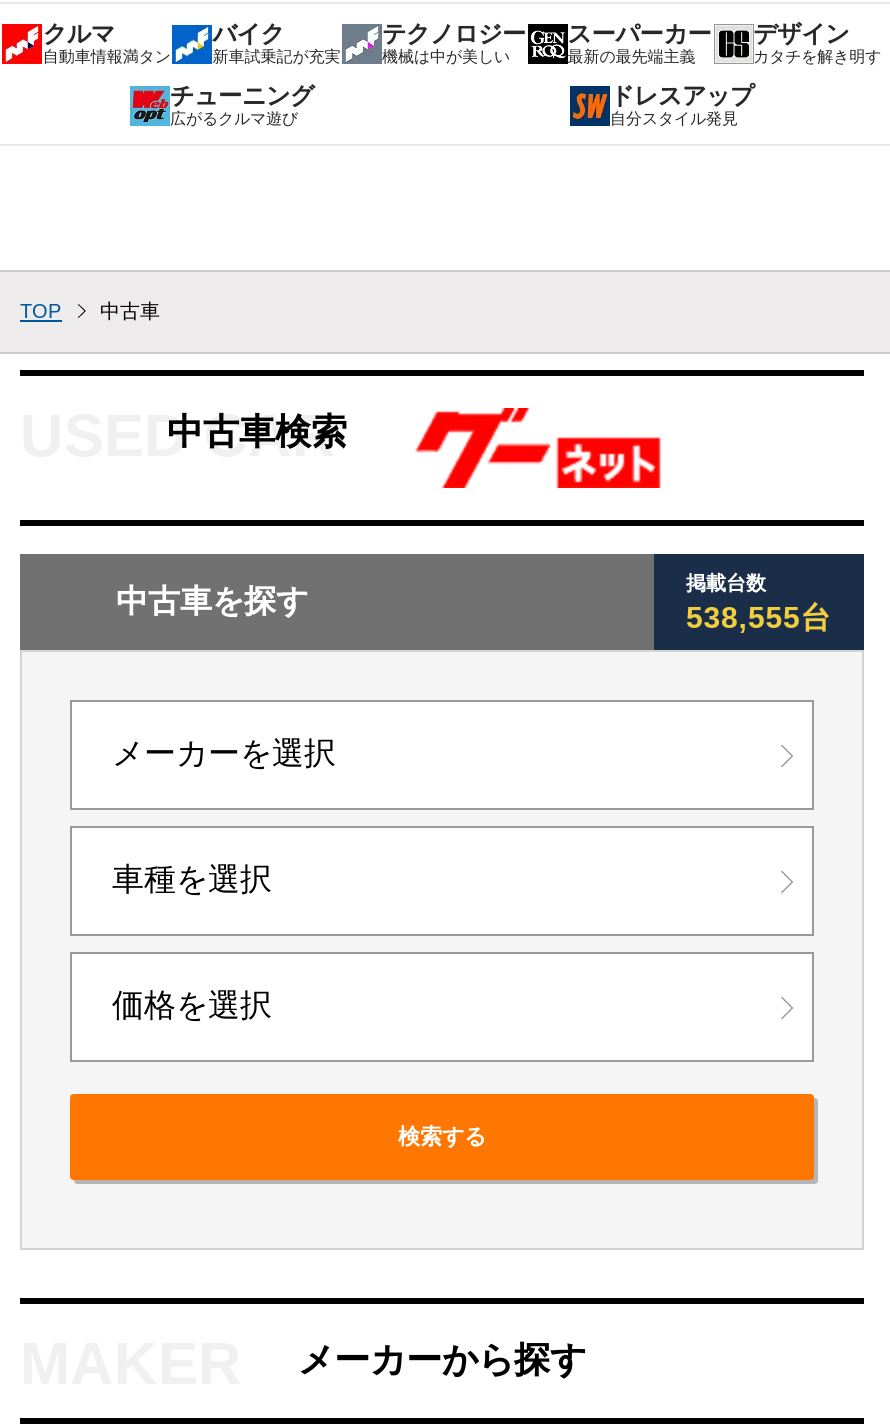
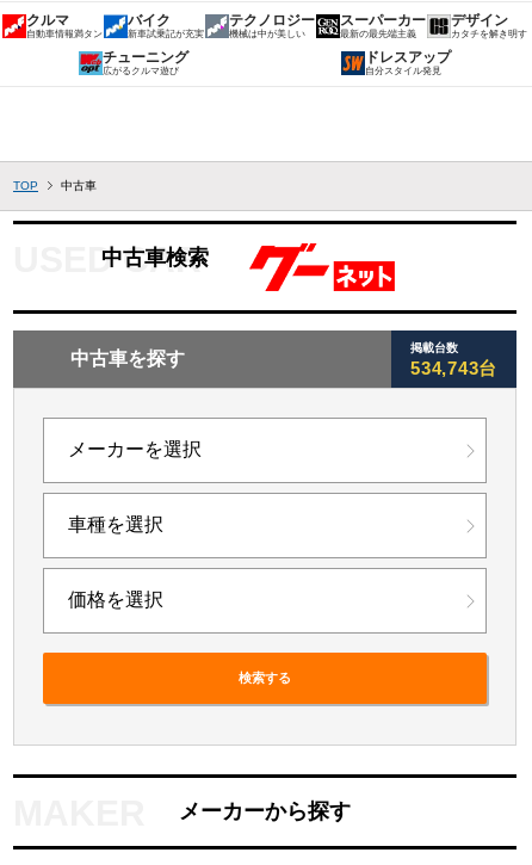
- 538,555台
+ 534,743台
